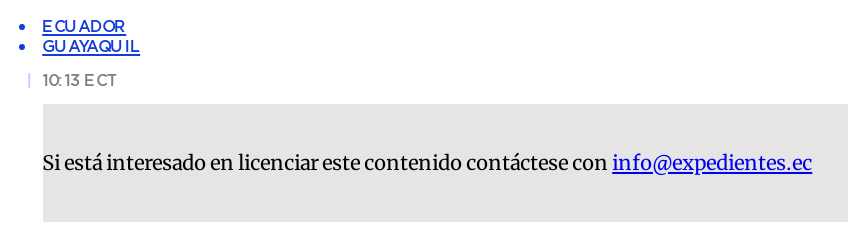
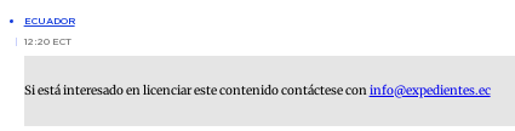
- GUAYAQUIL
- 10:13 ECT
+ 12:20 ECT
